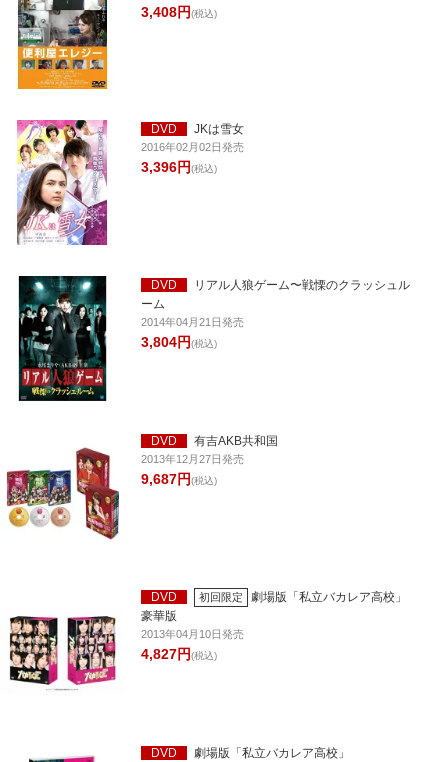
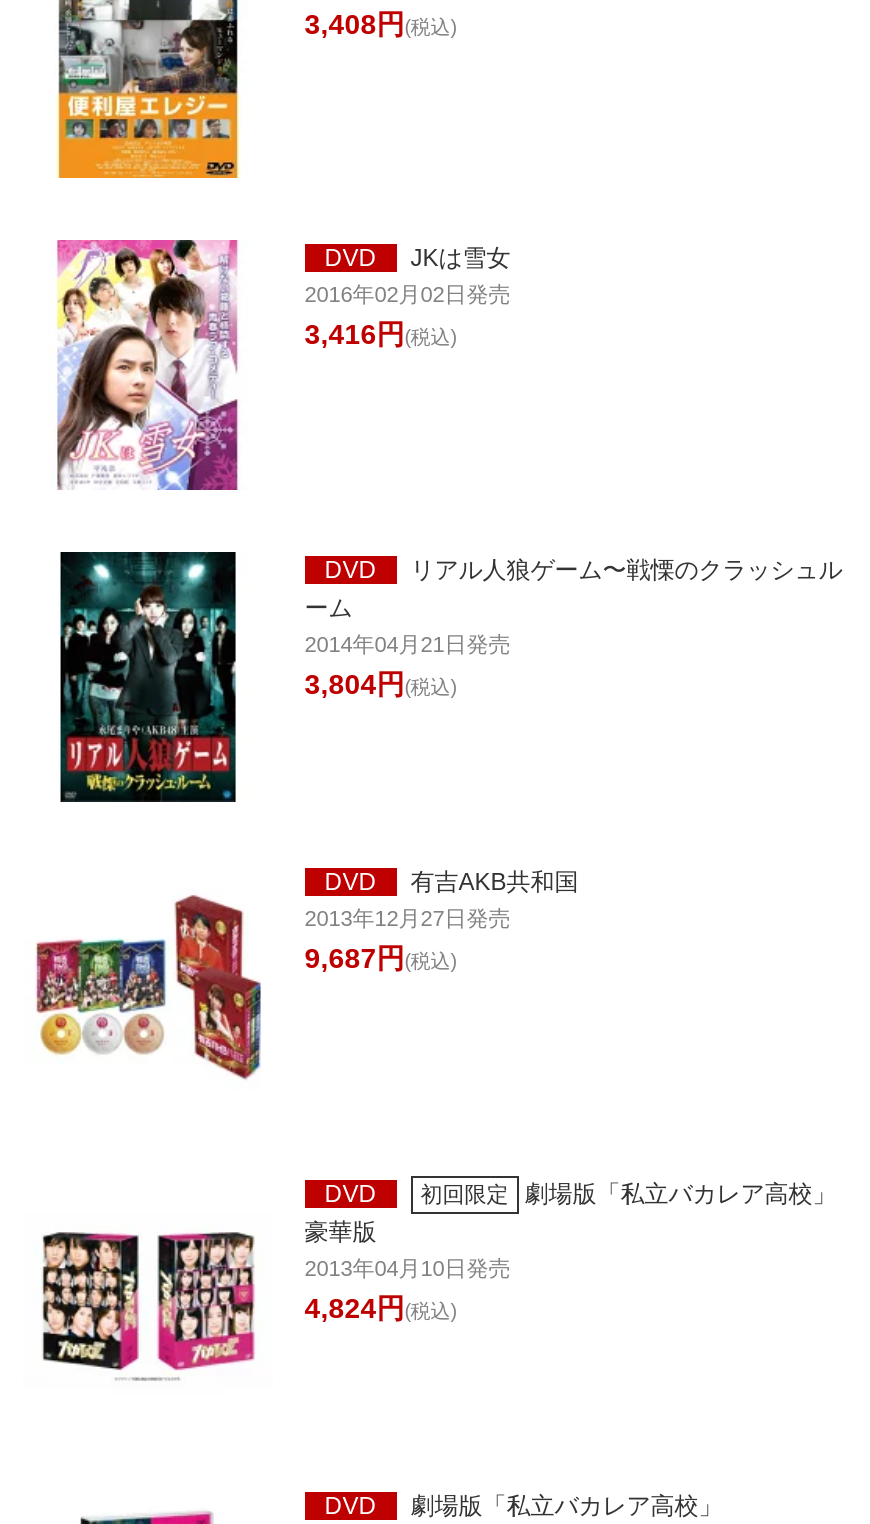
- 3,396円(税込)
+ 3,416円(税込)

- 4,827円(税込)
+ 4,824円(税込)
